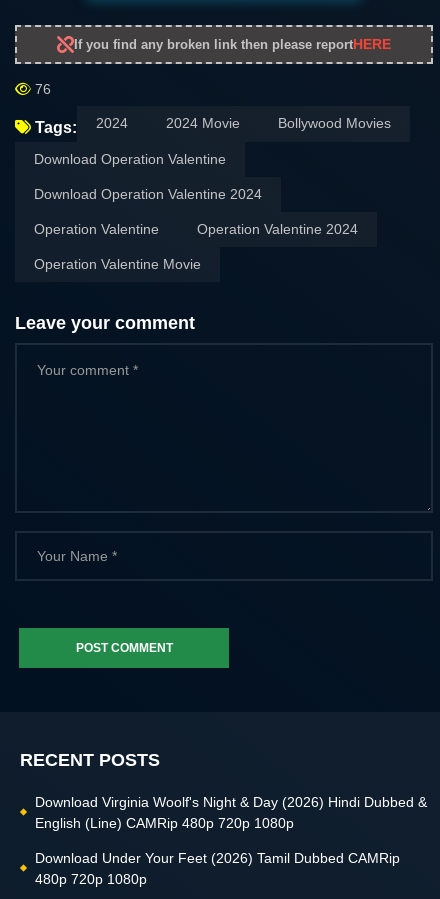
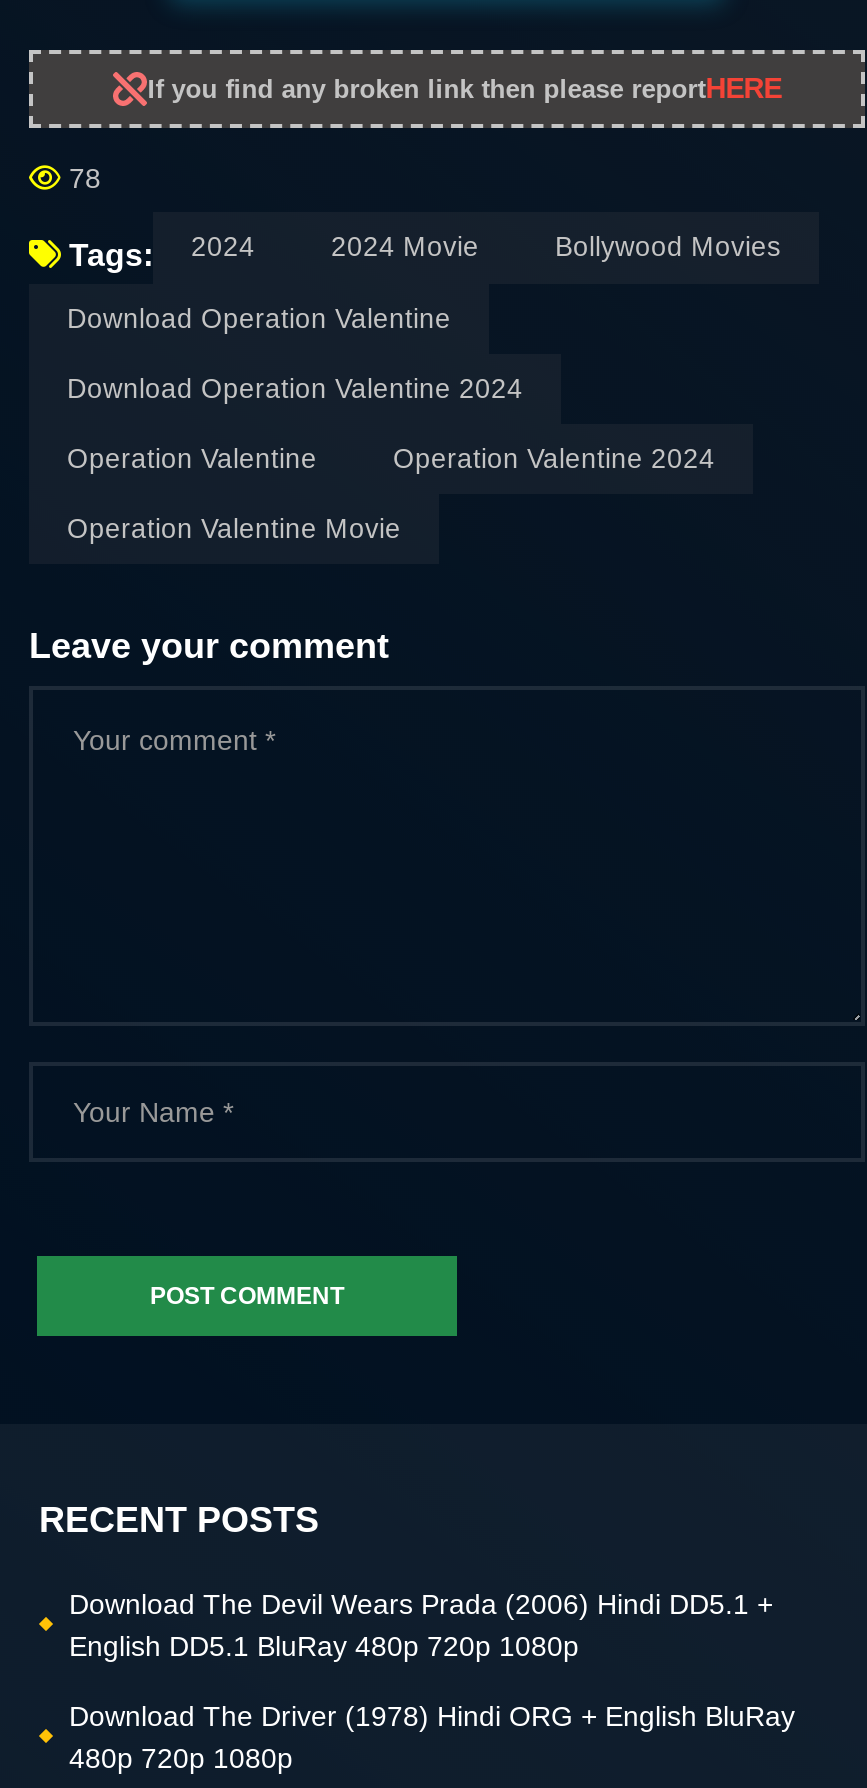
- 76
+ 78

- Download Virginia Woolf's Night & Day (2026) Hindi Dubbed &
- English (Line) CAMRip 480p 720p 1080p
+ Download The Devil Wears Prada (2006) Hindi DD5.1 +
+ English DD5.1 BluRay 480p 720p 1080p

- Download Under Your Feet (2026) Tamil Dubbed CAMRip
+ Download The Driver (1978) Hindi ORG + English BluRay
